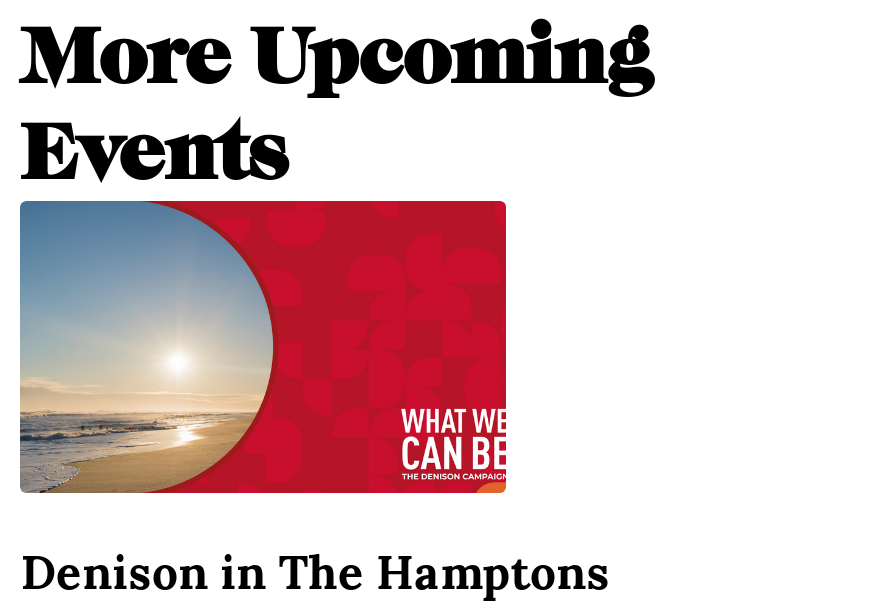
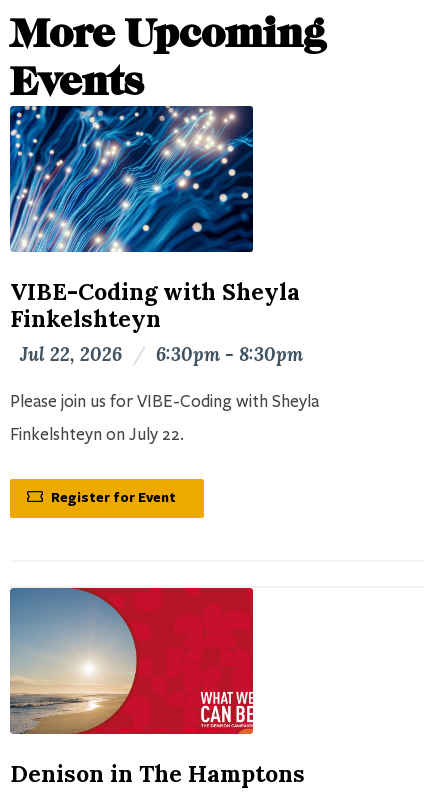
+ [image]
+ VIBE-Coding with Sheyla
+ Finkelshteyn
+ Jul 22, 2026 / 6:30pm - 8:30pm
+ Please join us for VIBE-Coding with Sheyla
+ Finkelshteyn on July 22.
+ Register for Event
